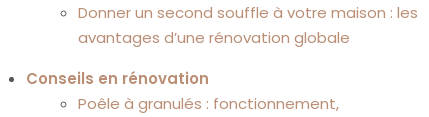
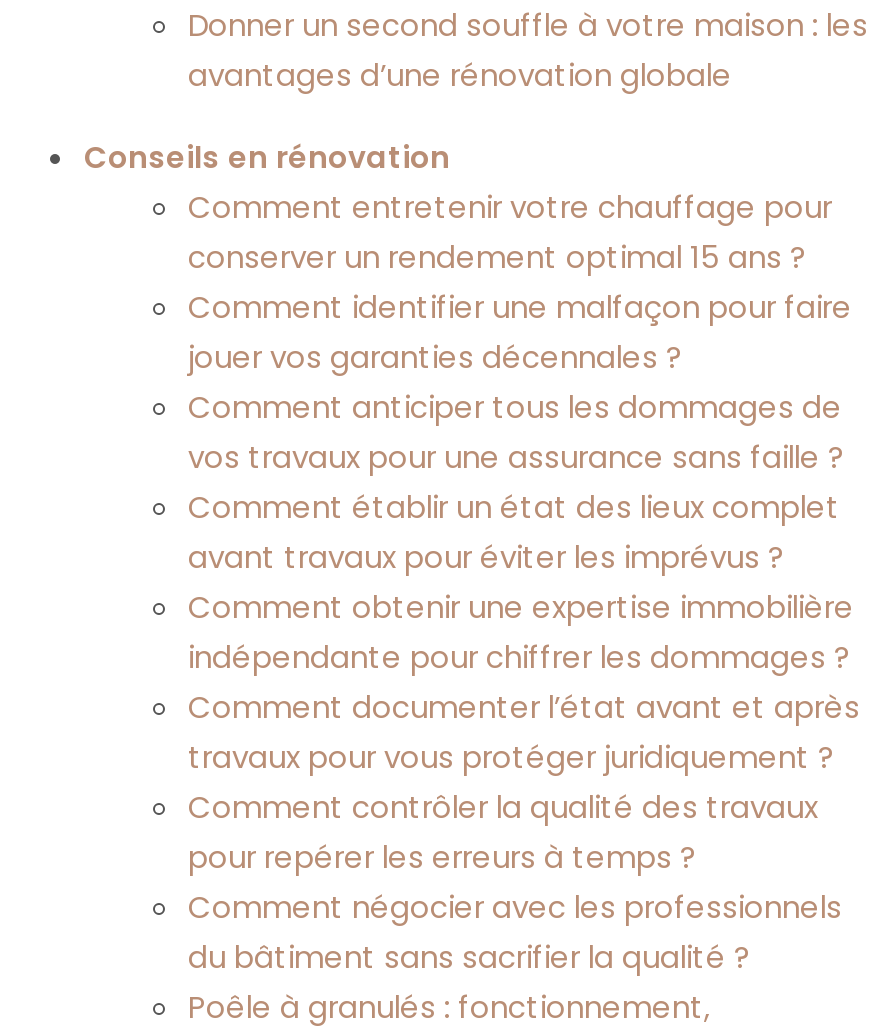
+ Comment entretenir votre chauffage pour
+ conserver un rendement optimal 15 ans ?
+ Comment identifier une malfaçon pour faire
+ jouer vos garanties décennales ?
+ Comment anticiper tous les dommages de
+ vos travaux pour une assurance sans faille ?
+ Comment établir un état des lieux complet
+ avant travaux pour éviter les imprévus ?
+ Comment obtenir une expertise immobilière
+ indépendante pour chiffrer les dommages ?
+ Comment documenter l’état avant et après
+ travaux pour vous protéger juridiquement ?
+ Comment contrôler la qualité des travaux
+ pour repérer les erreurs à temps ?
+ Comment négocier avec les professionnels
+ du bâtiment sans sacrifier la qualité ?
